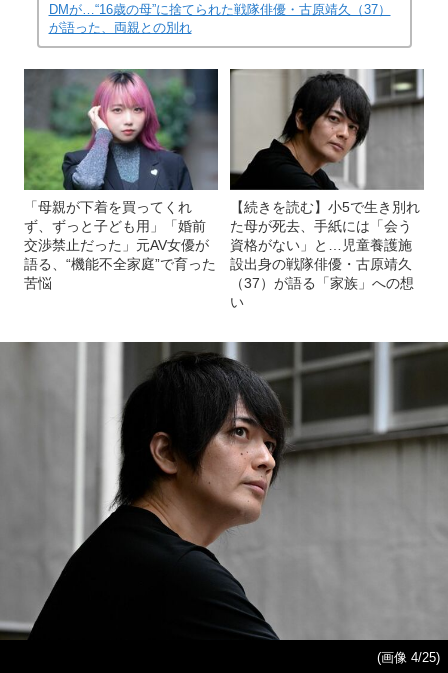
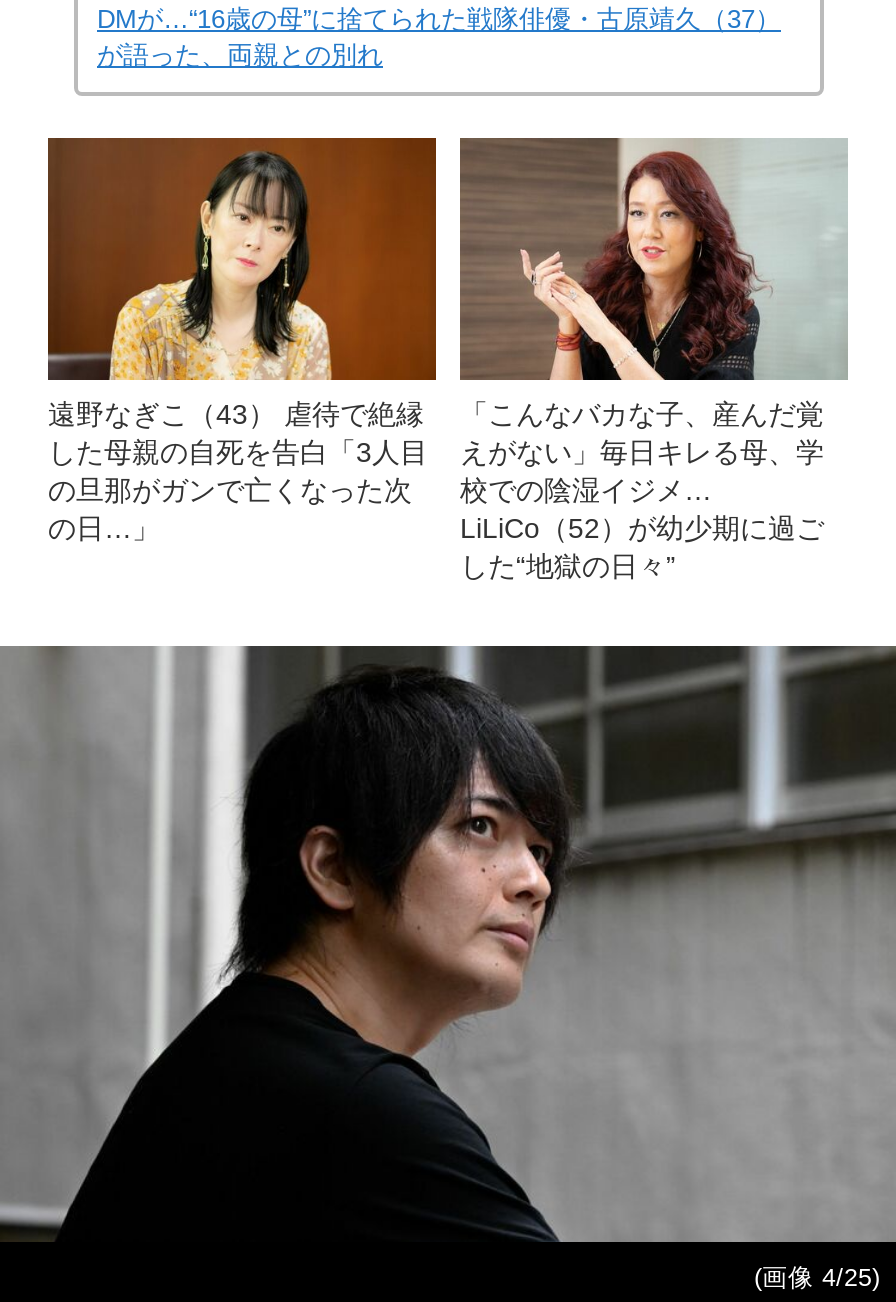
- [image]
- 「母親が下着を買ってくれ
- ず、ずっと子ども用」「婚前
- 交渉禁止だった」元AV女優が
- 語る、“機能不全家庭”で育った
- 苦悩
+ [image]
+ 遠野なぎこ（43） 虐待で絶縁
+ した母親の自死を告白「3人目
+ の旦那がガンで亡くなった次
+ の日…」

- [image]
- 【続きを読む】小5で生き別れ
- た母が死去、手紙には「会う
- 資格がない」と…児童養護施
- 設出身の戦隊俳優・古原靖久
- （37）が語る「家族」への想
- い
+ [image]
+ 「こんなバカな子、産んだ覚
+ えがない」毎日キレる母、学
+ 校での陰湿イジメ…
+ LiLiCo（52）が幼少期に過ご
+ した“地獄の日々”
